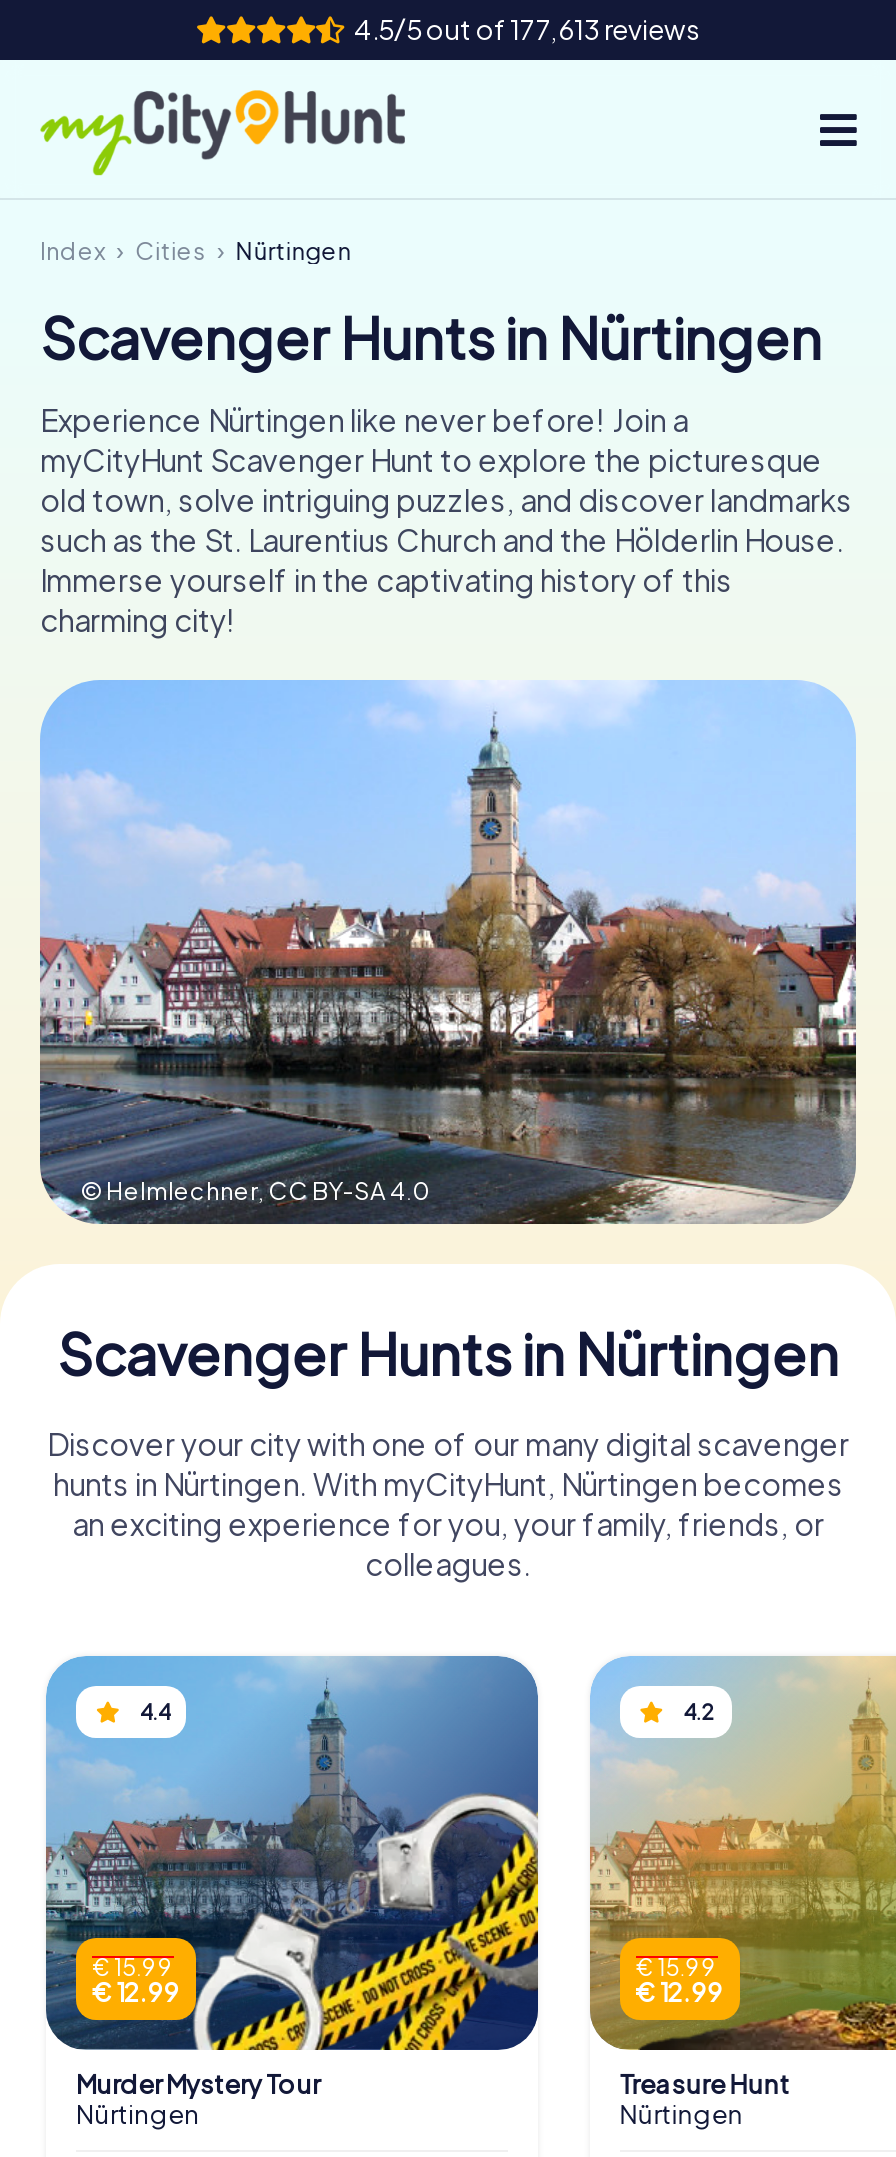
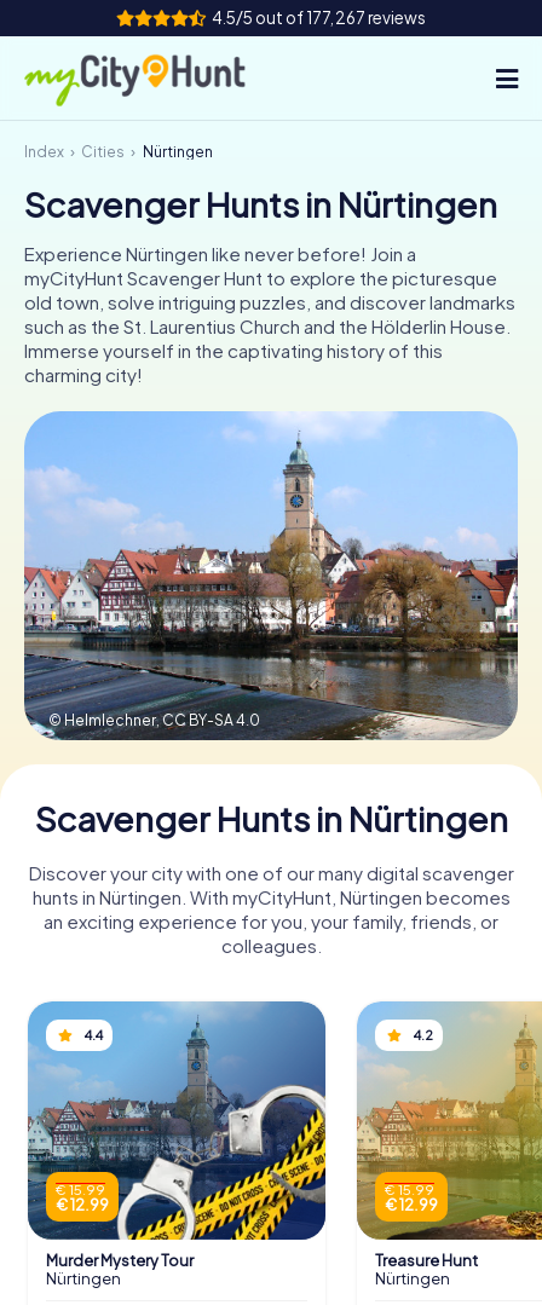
- 4.5/5 out of 177,613 reviews
+ 4.5/5 out of 177,267 reviews
